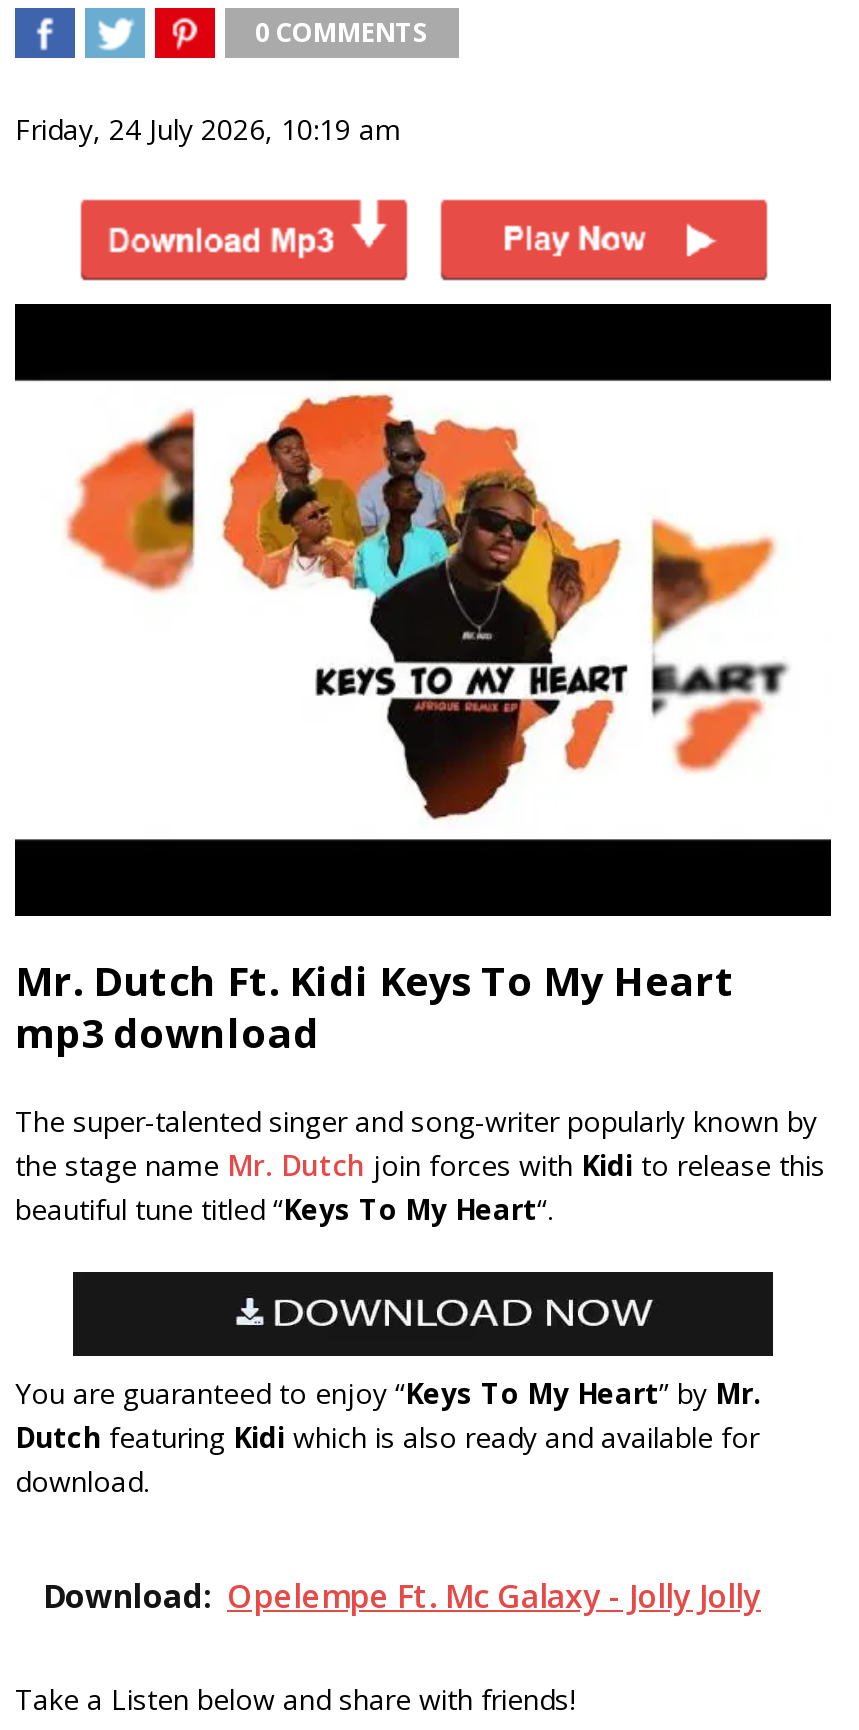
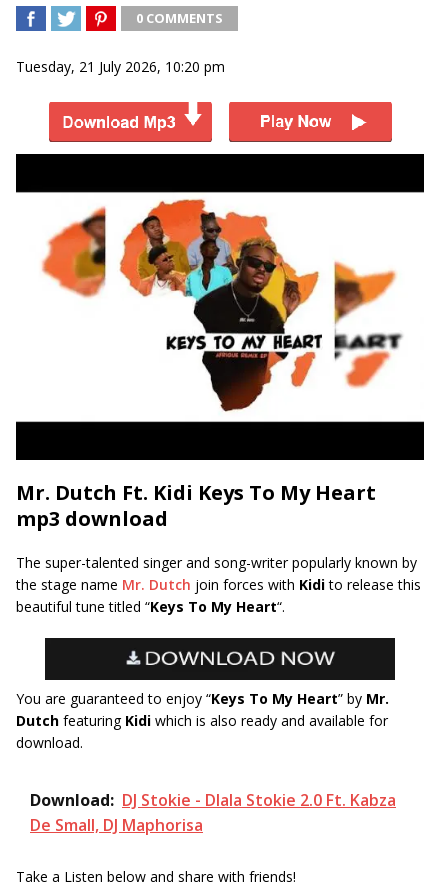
- Friday, 24 July 2026, 10:19 am
+ Tuesday, 21 July 2026, 10:20 pm

- Download: Opelempe Ft. Mc Galaxy - Jolly Jolly
+ Download: DJ Stokie - Dlala Stokie 2.0 Ft. Kabza
+ De Small, DJ Maphorisa
